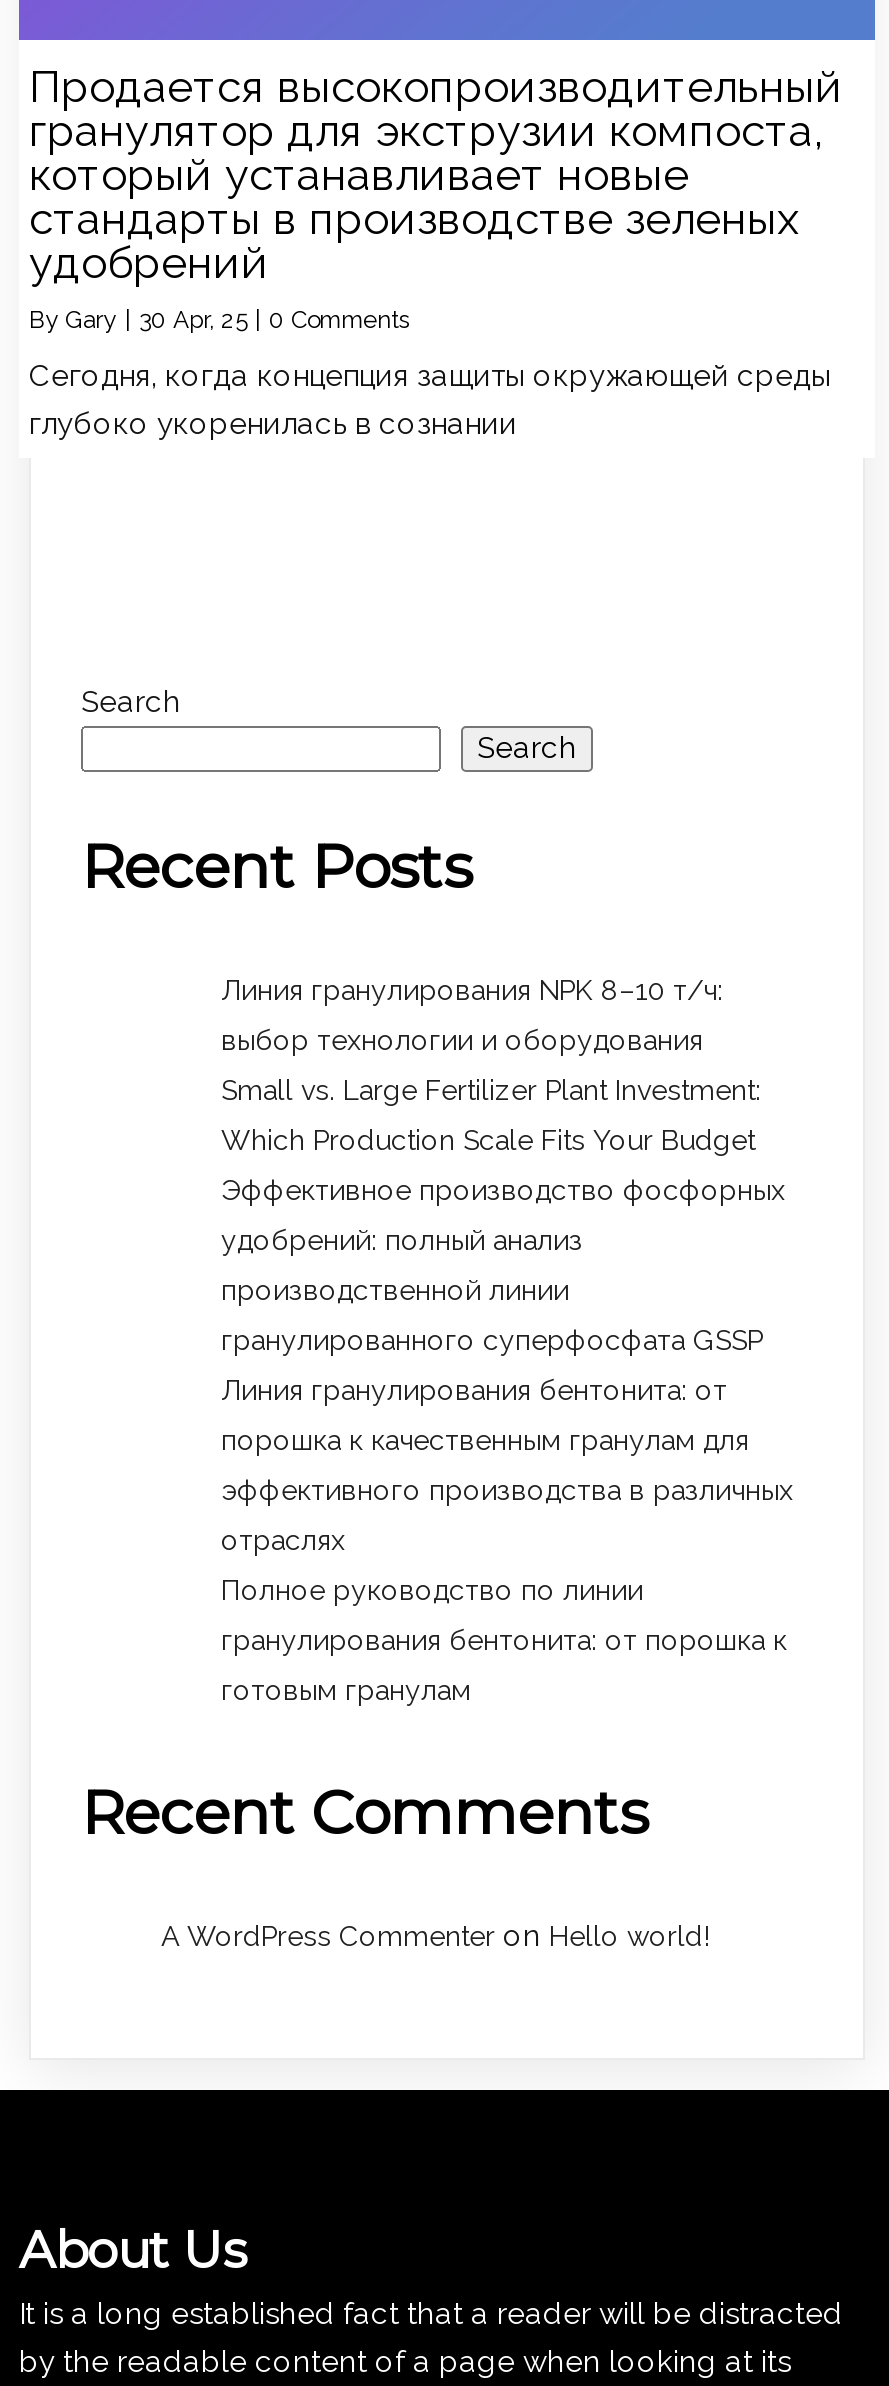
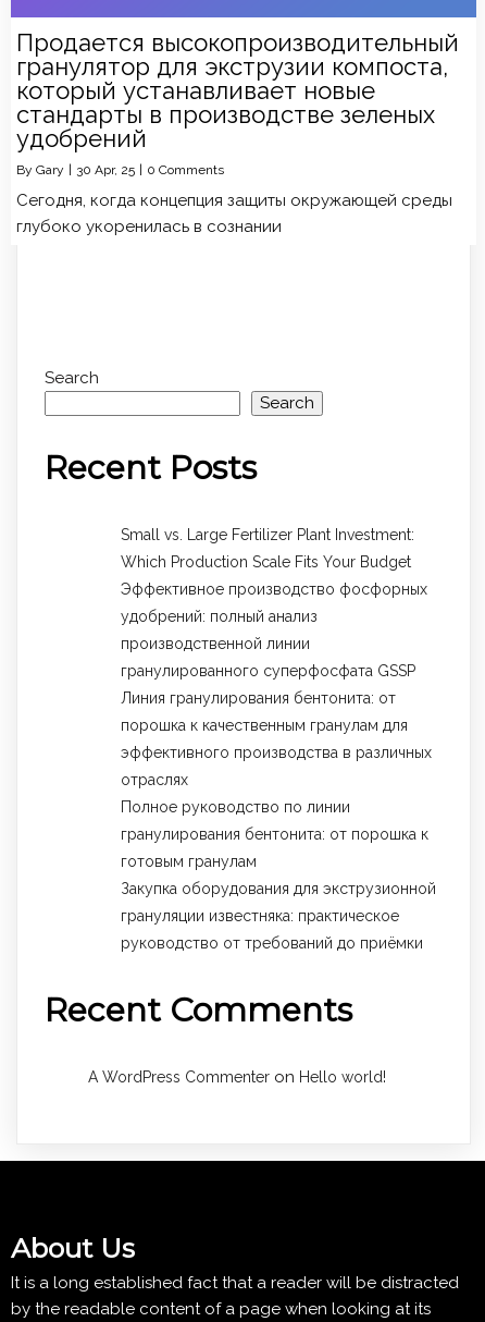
- Линия гранулирования NPK 8–10 т/ч:
- выбор технологии и оборудования

moved up: Small vs. Large Fertilizer Plant Investment: | Which Production Scale Fits Your Budget | Эффективное производство фосфорных | ... | гранулирования бентонита: от порошка к | готовым гранулам

+ Закупка оборудования для экструзионной
+ грануляции известняка: практическое
+ руководство от требований до приёмки
